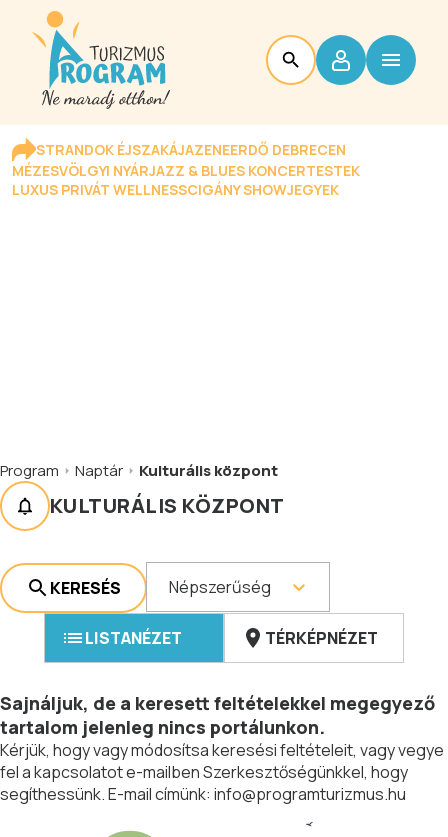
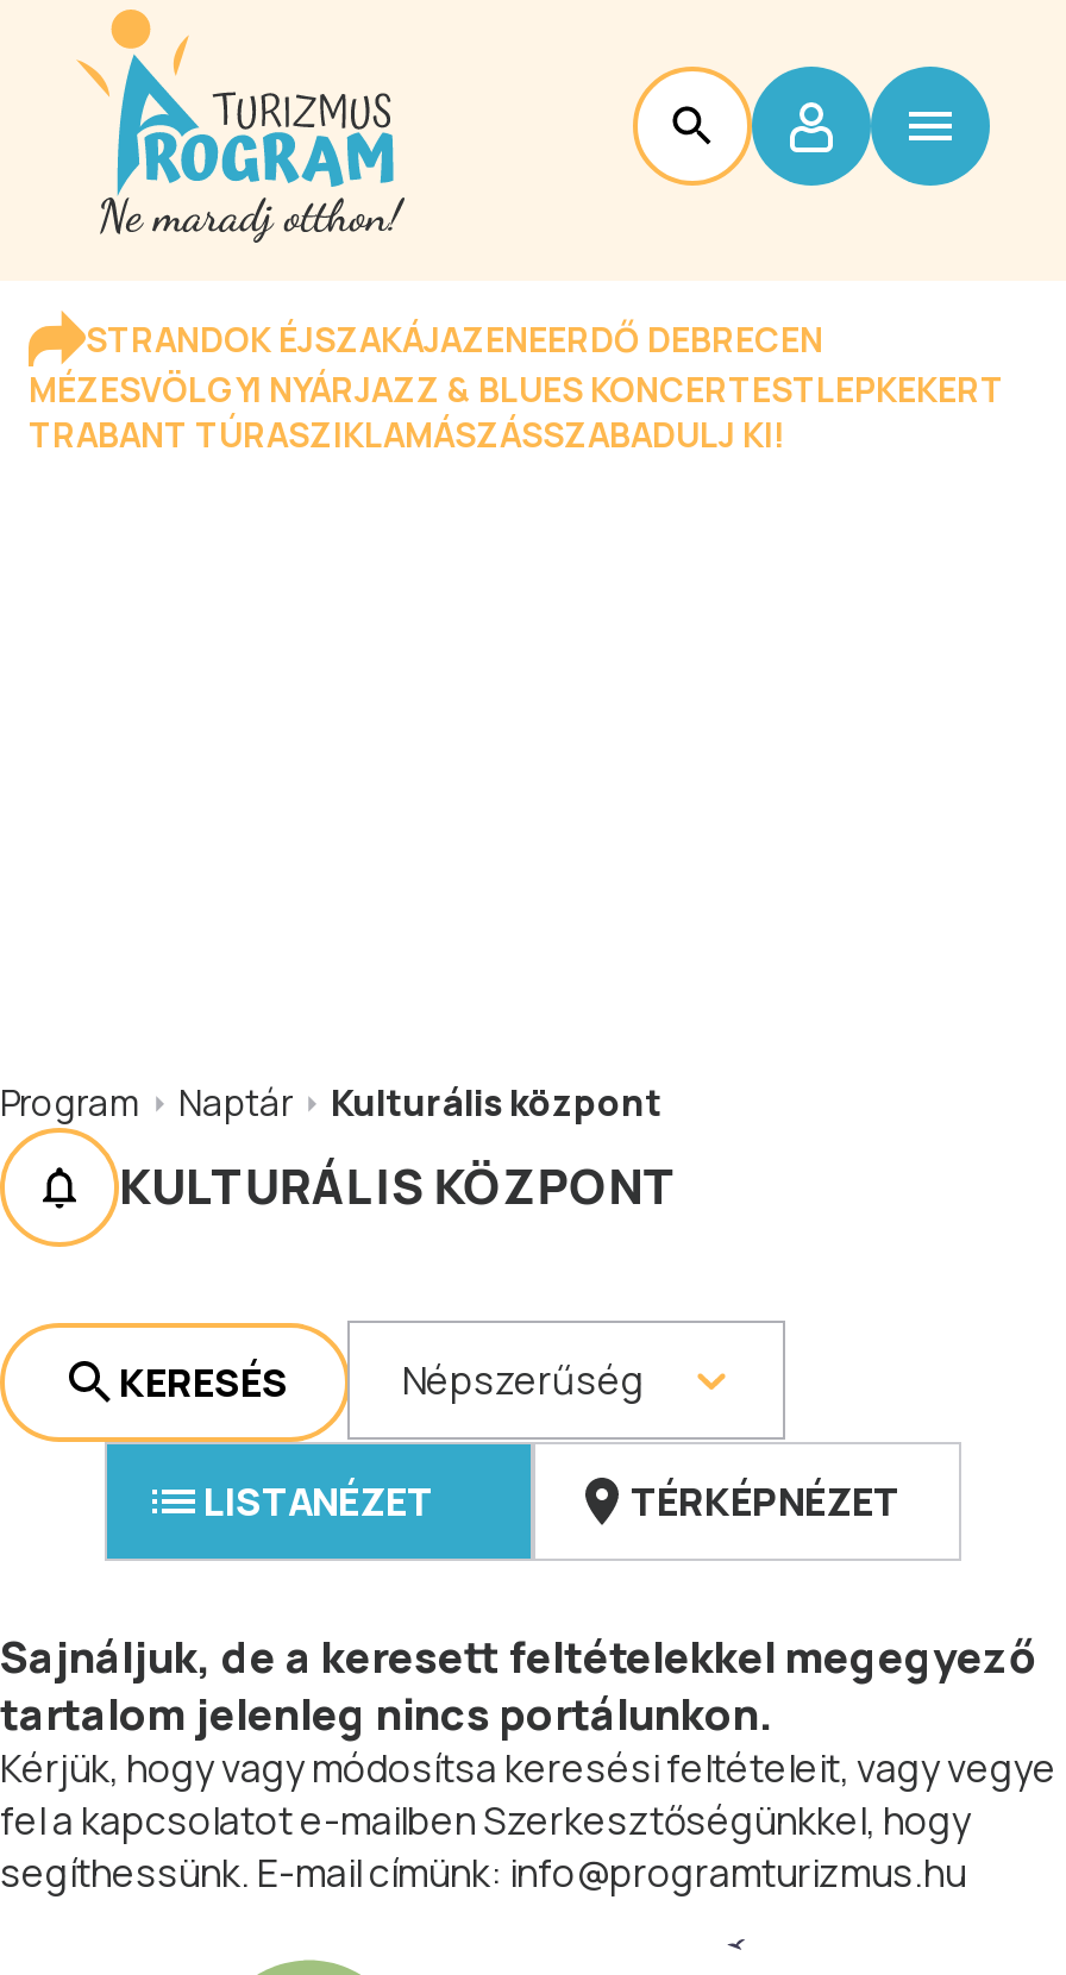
- MÉZESVÖLGYI NYÁRJAZZ & BLUES KONCERTESTEK
- LUXUS PRIVÁT WELLNESSCIGÁNY SHOWJEGYEK
+ MÉZESVÖLGYI NYÁRJAZZ & BLUES KONCERTESTLEPKEKERT
+ TRABANT TÚRASZIKLAMÁSZÁSSZABADULJ KI!
